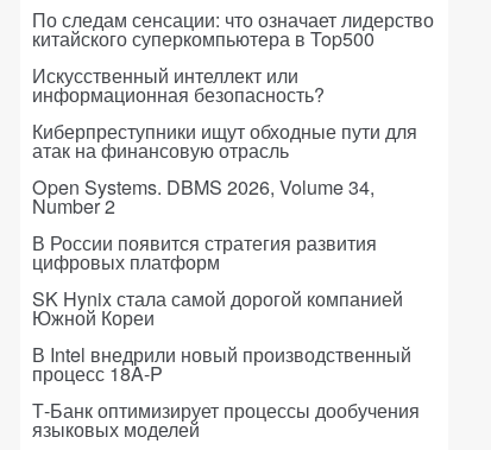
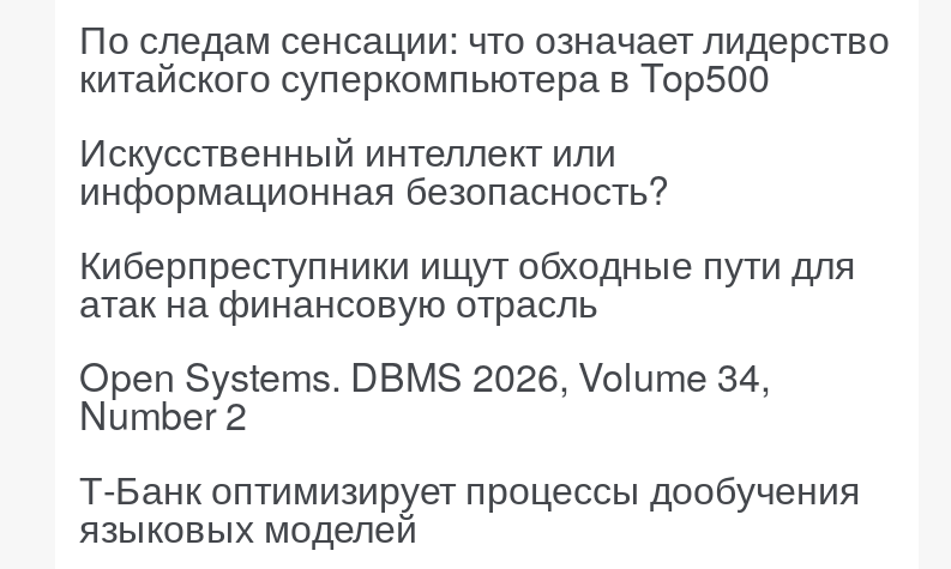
- В России появится стратегия развития
- цифровых платформ
- SK Hynix стала самой дорогой компанией
- Южной Кореи
- В Intel внедрили новый производственный
- процесс 18A-P
